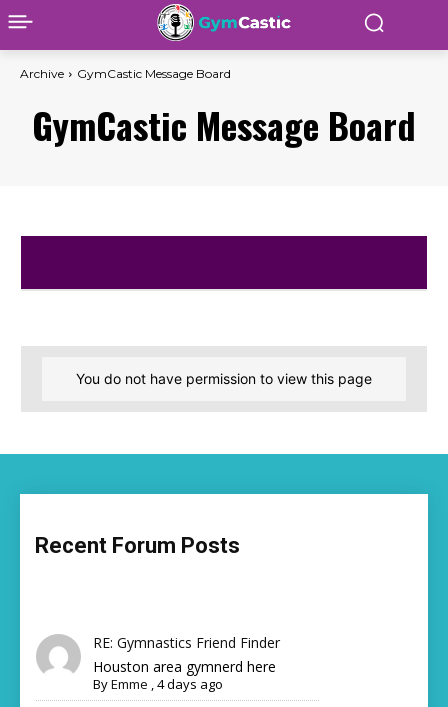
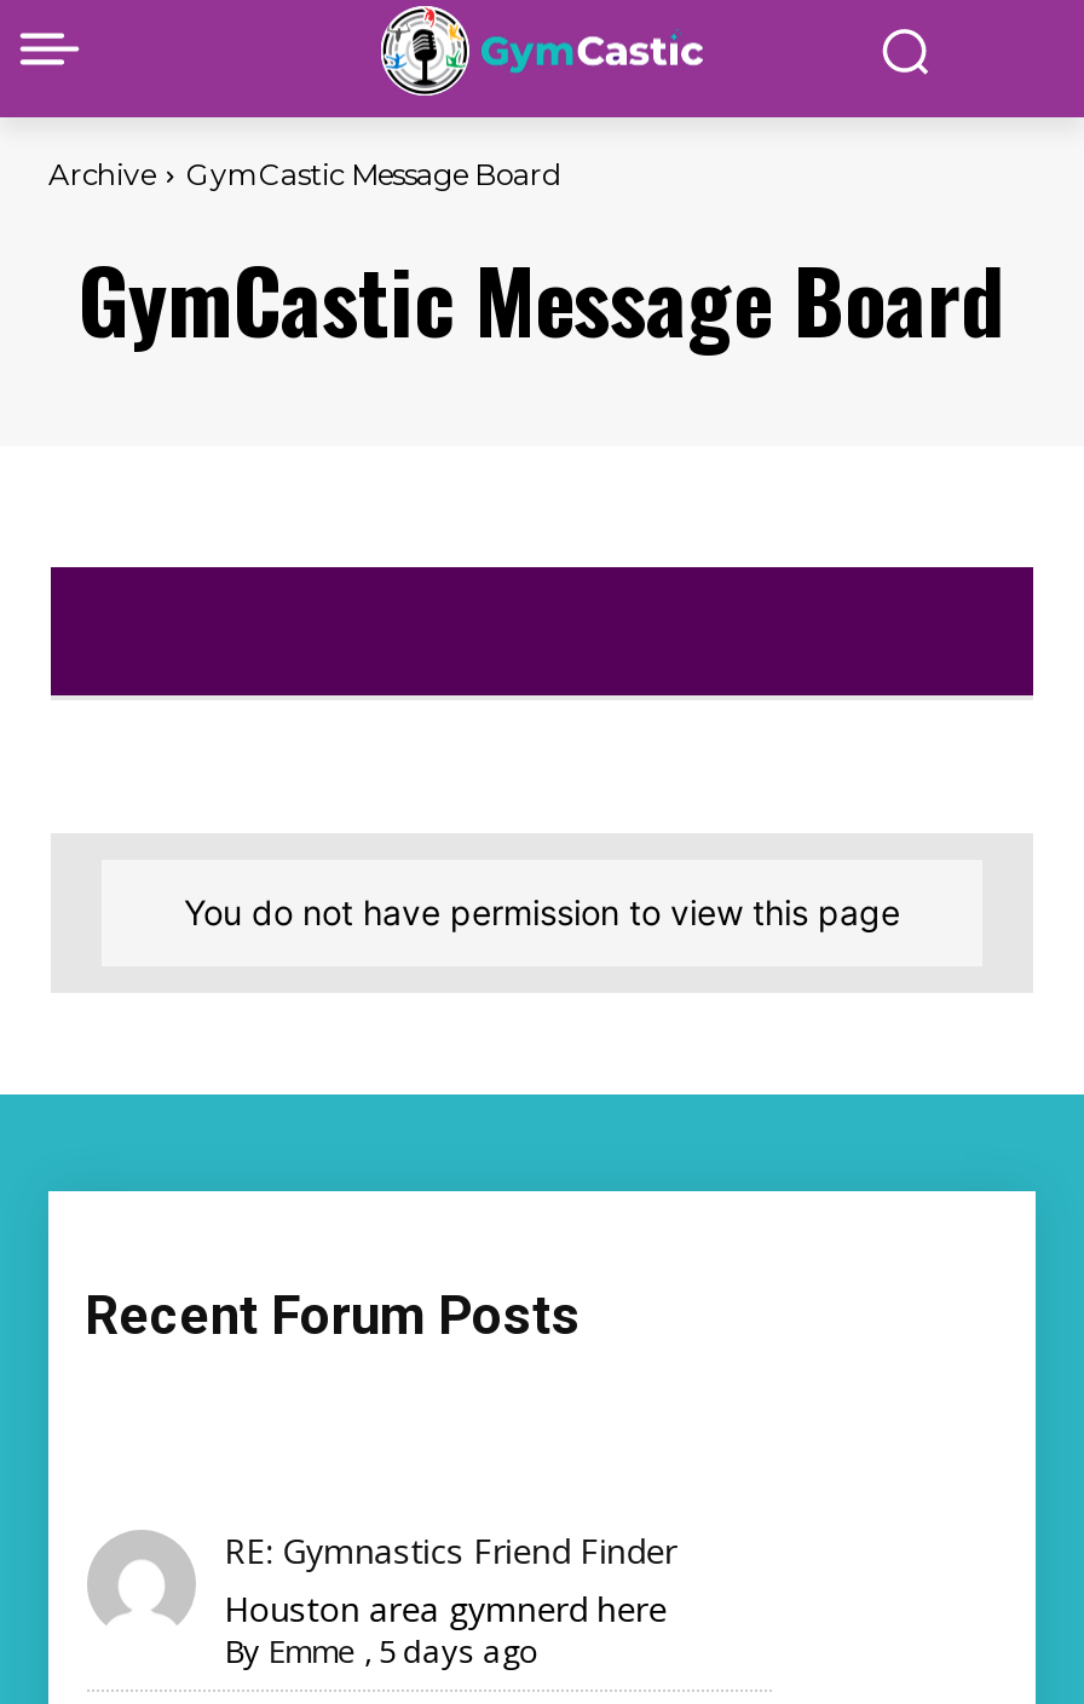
- By Emme, 4 days ago
+ By Emme, 5 days ago
